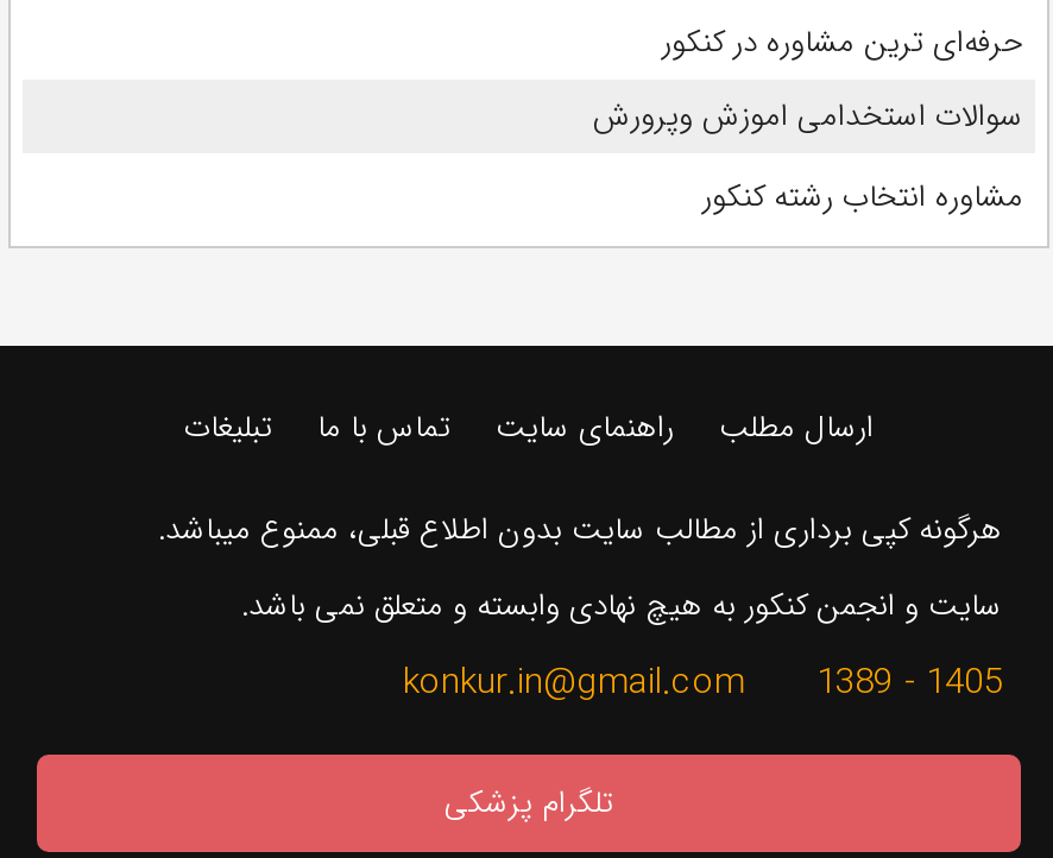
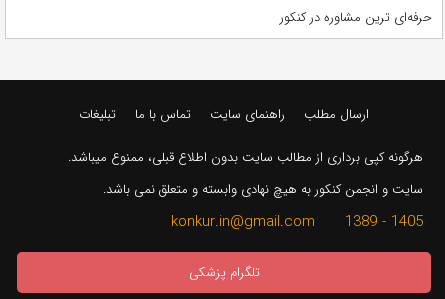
- سوالات استخدامی اموزش وپرورش
- مشاوره انتخاب رشته کنکور
